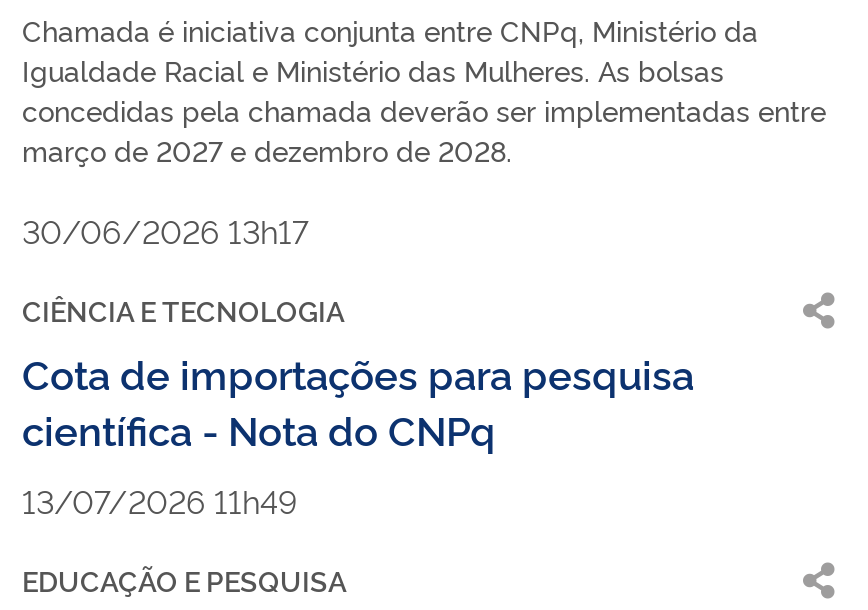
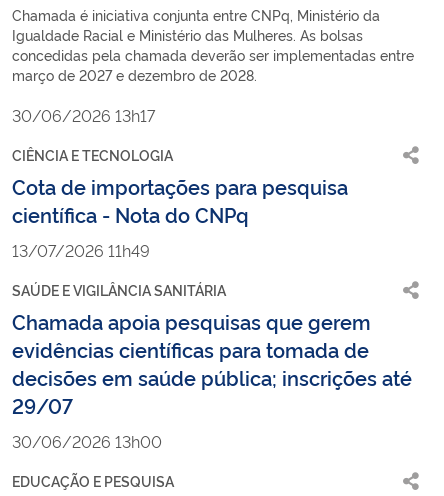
+ SAÚDE E VIGILÂNCIA SANITÁRIA
+ Chamada apoia pesquisas que gerem
+ evidências científicas para tomada de
+ decisões em saúde pública; inscrições até
+ 29/07
+ 30/06/2026 13h00
